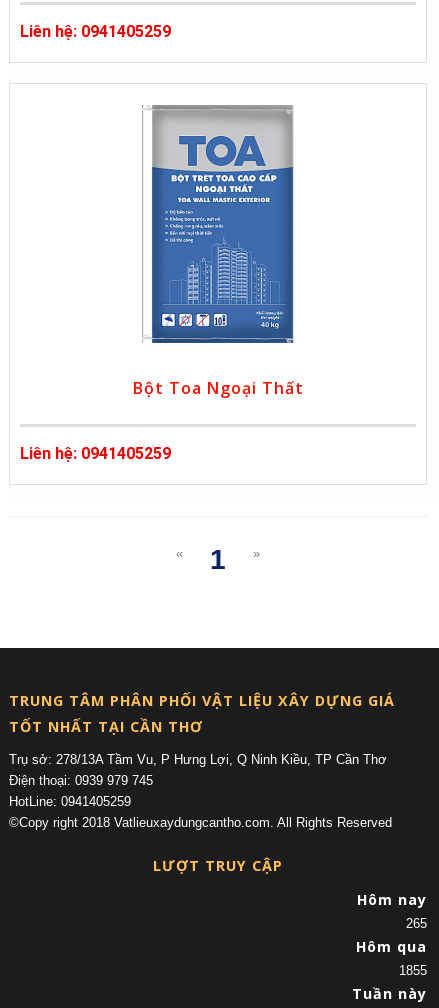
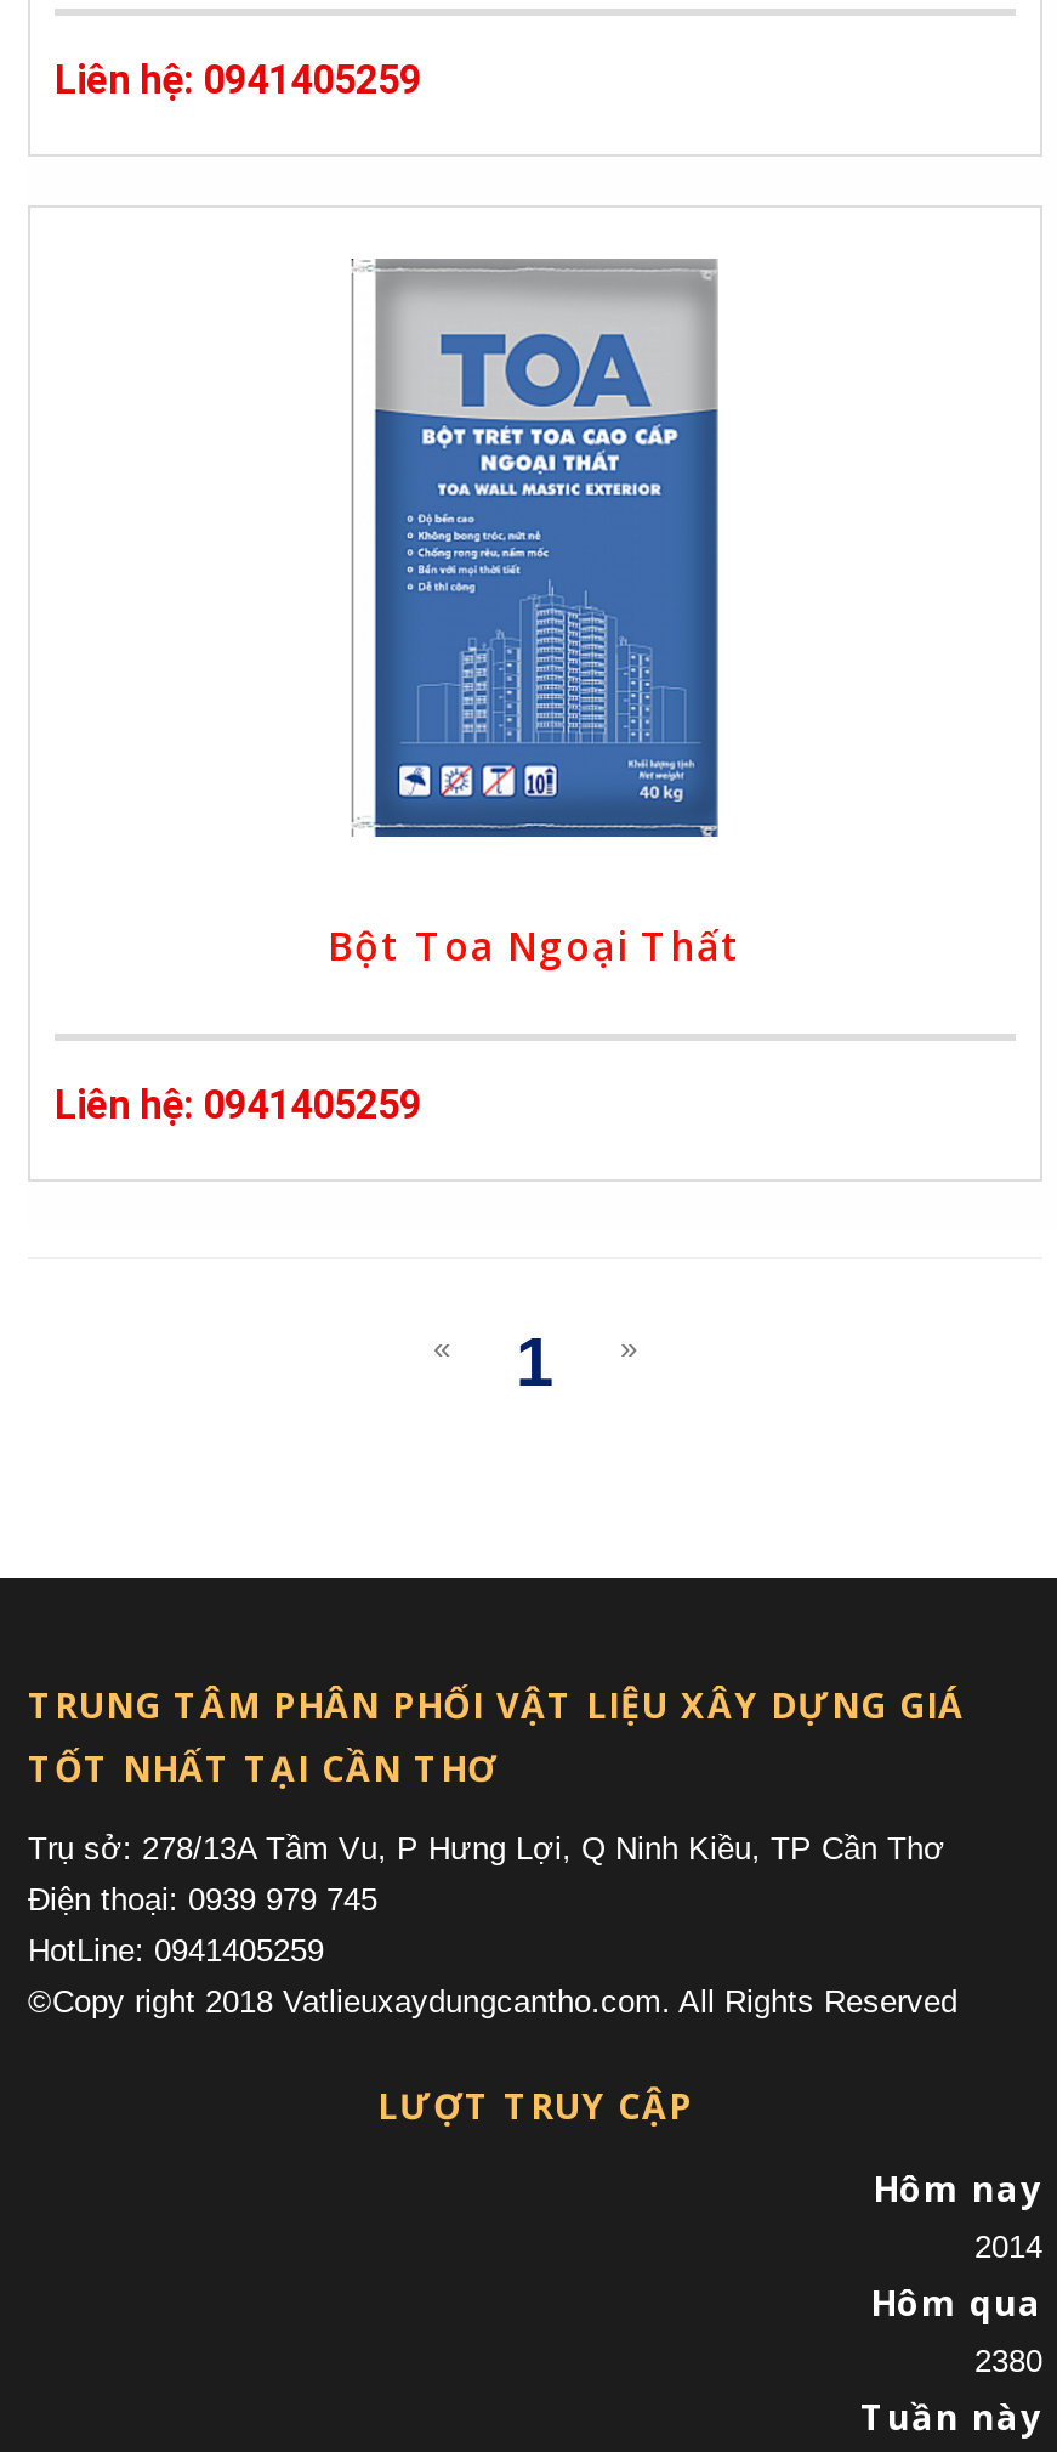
- 265
+ 2014

- 1855
+ 2380
